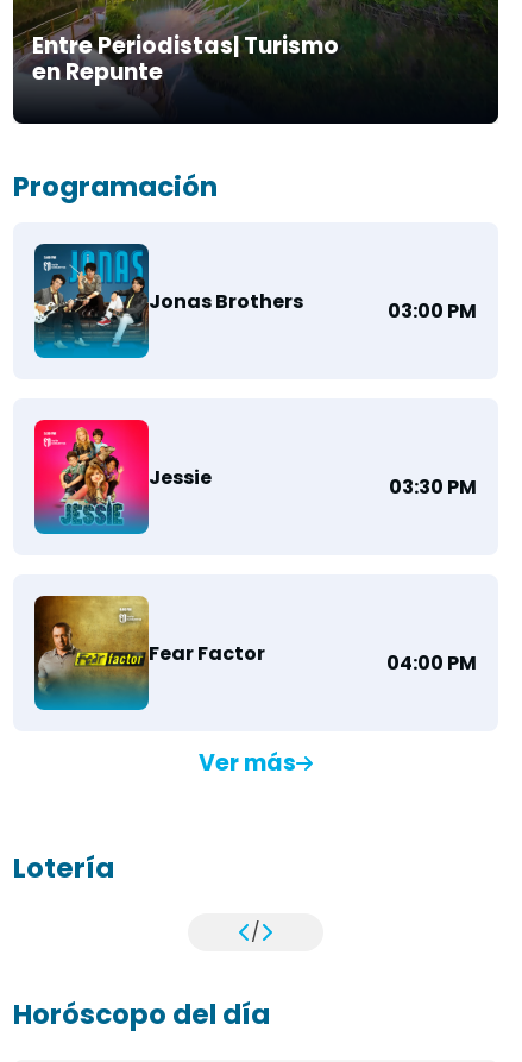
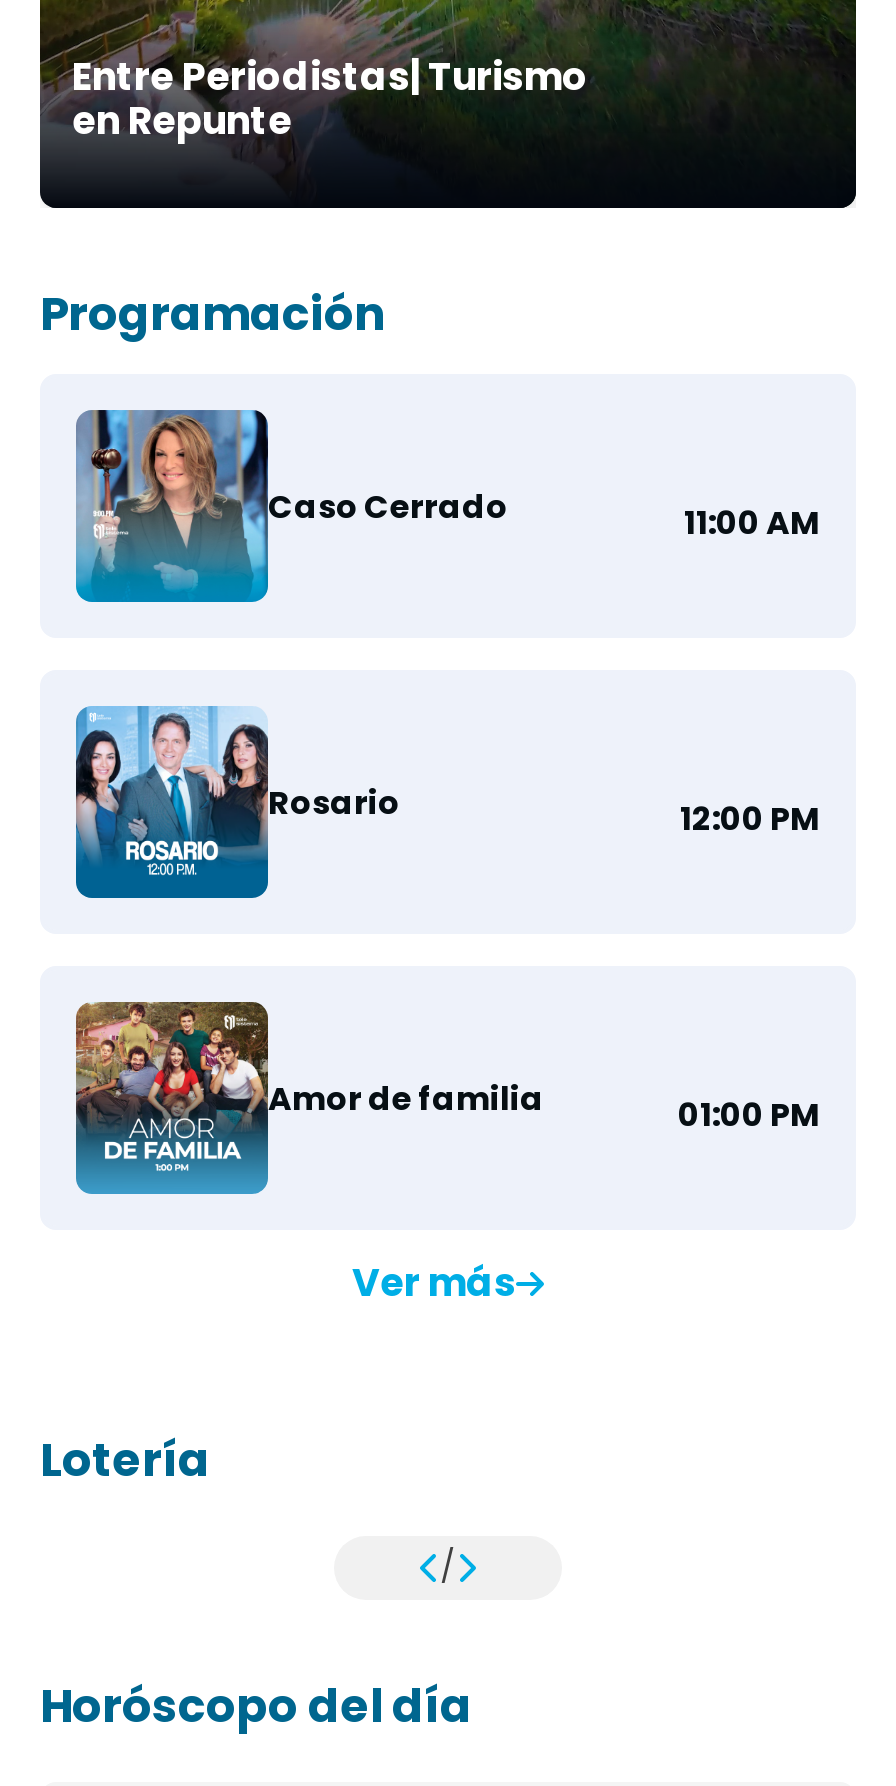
- [image]
- Jonas Brothers
- 03:00 PM
+ [image]
+ Caso Cerrado
+ 11:00 AM

- [image]
- Jessie
- 03:30 PM
+ [image]
+ Rosario
+ 12:00 PM

- [image]
- Fear Factor
- 04:00 PM
+ [image]
+ Amor de familia
+ 01:00 PM
